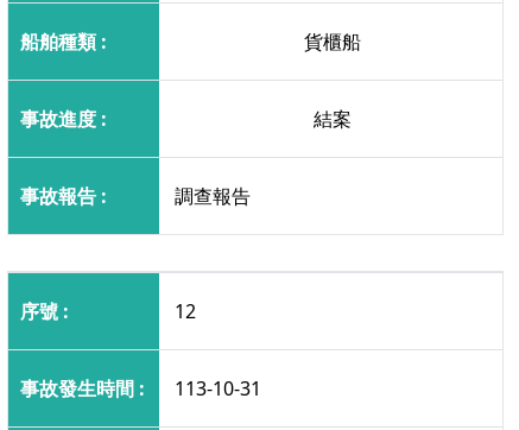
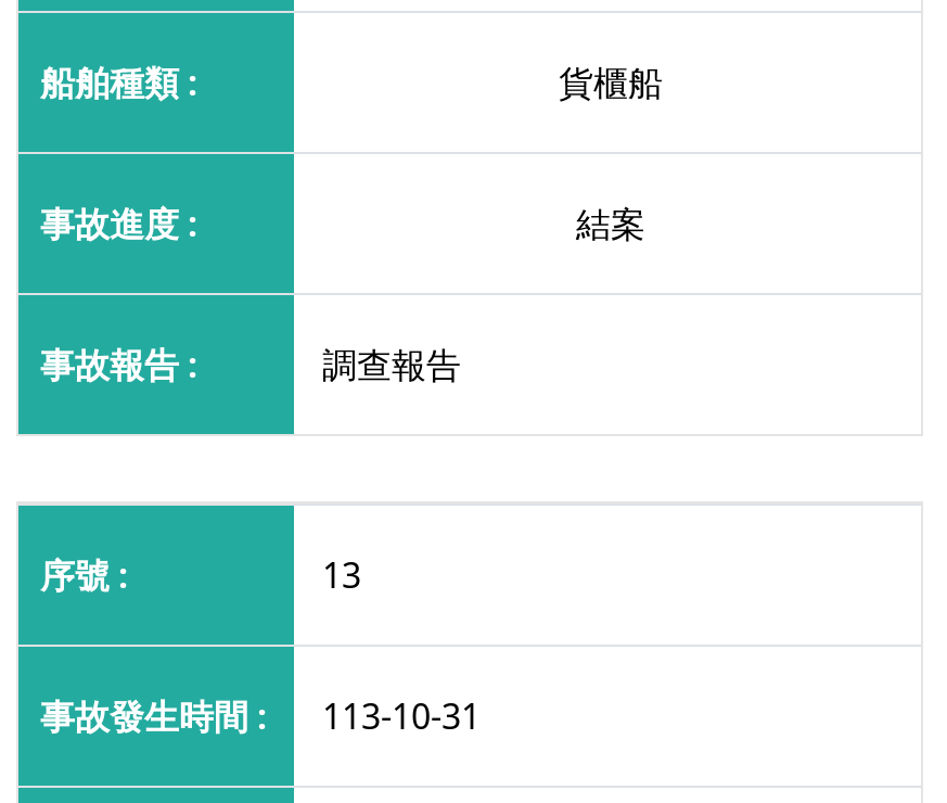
- 12
+ 13
